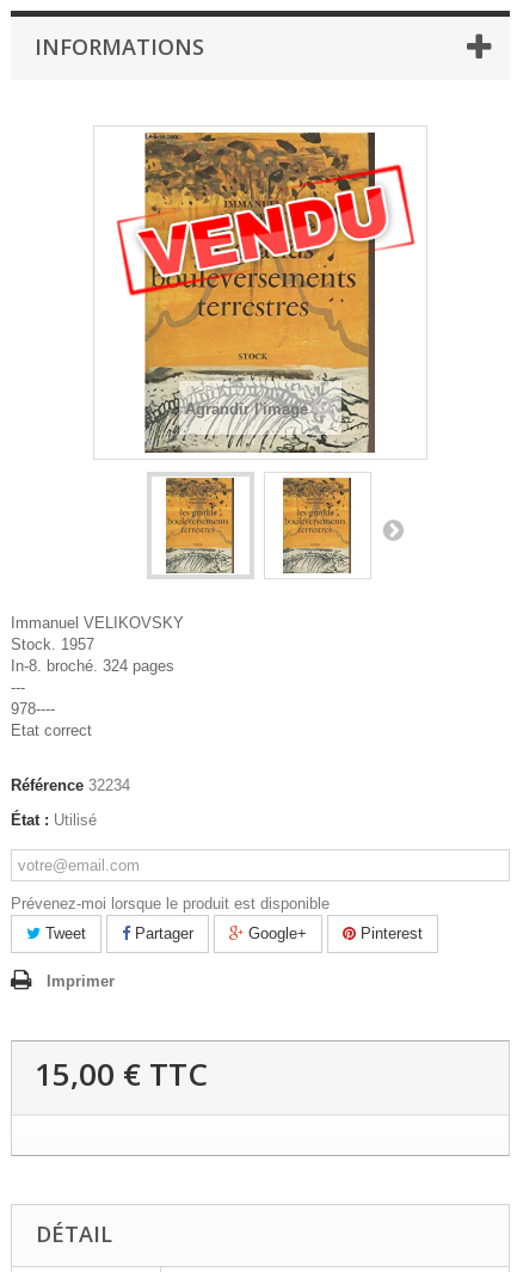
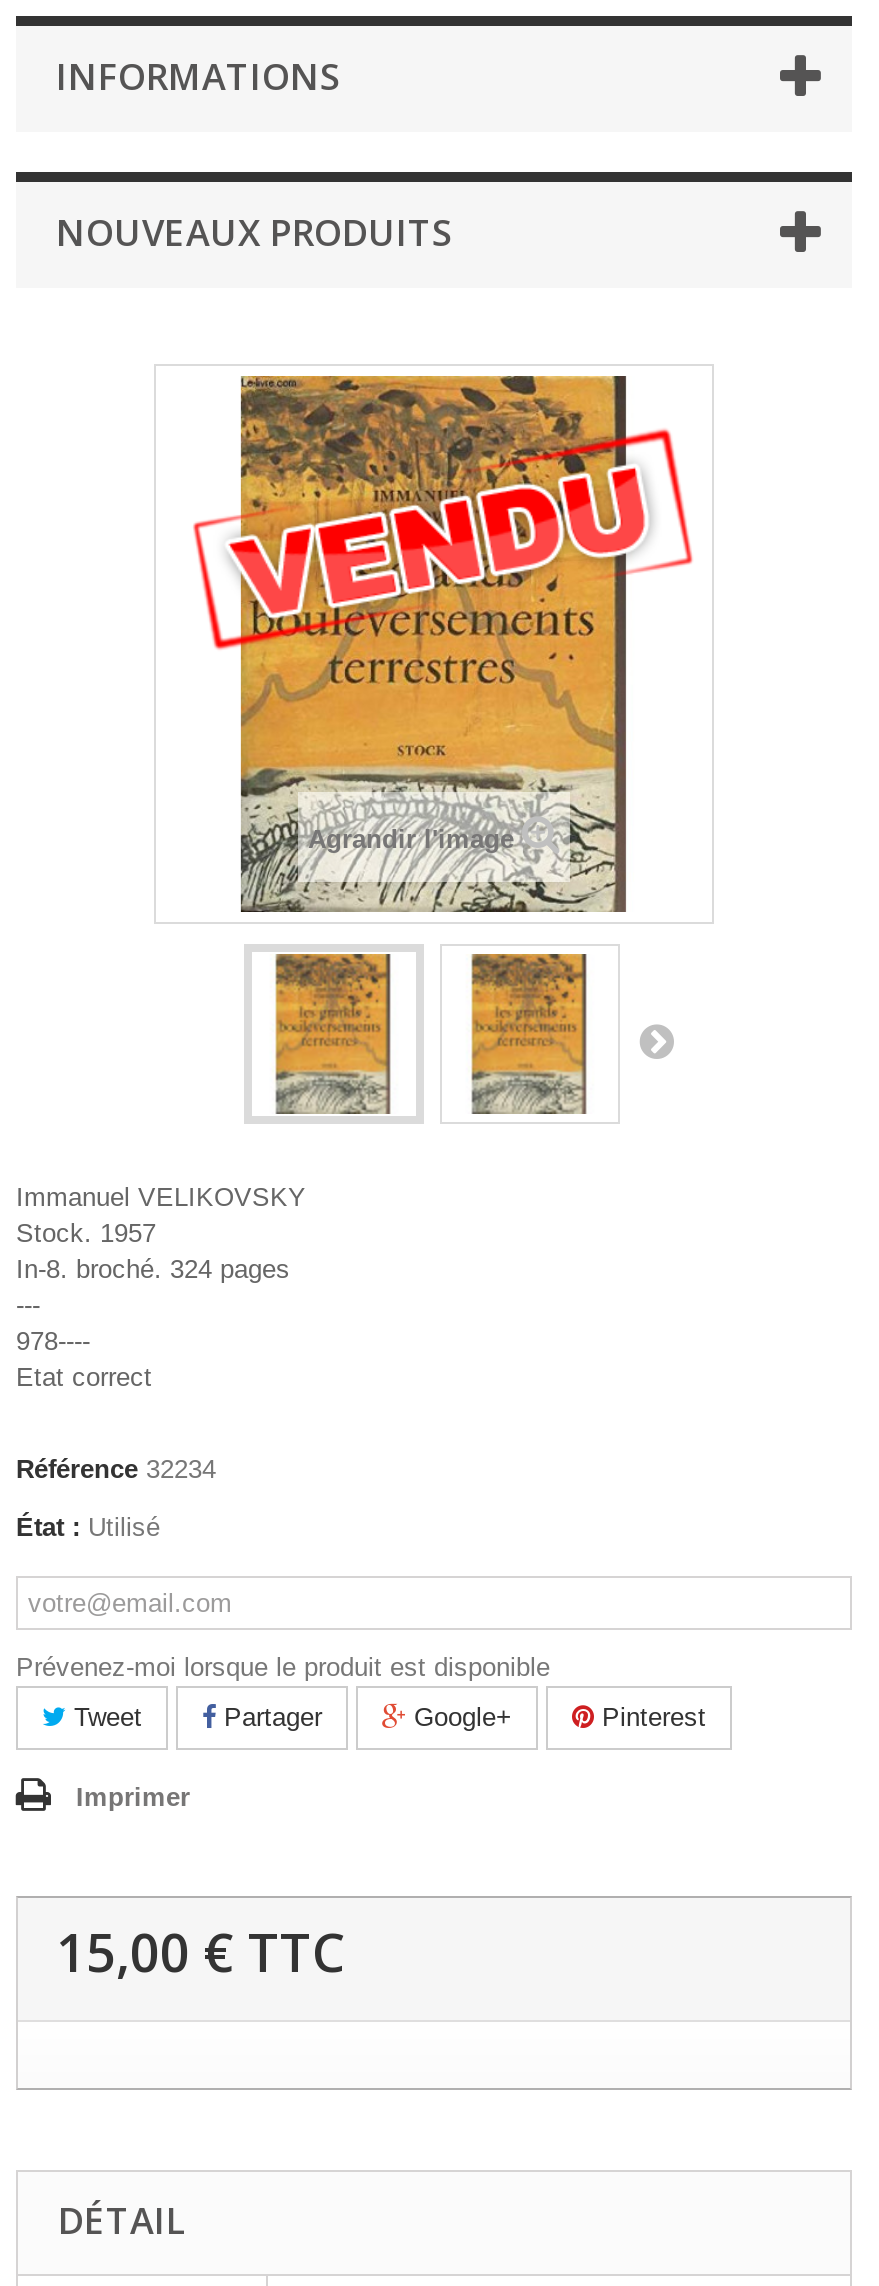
+ NOUVEAUX PRODUITS
